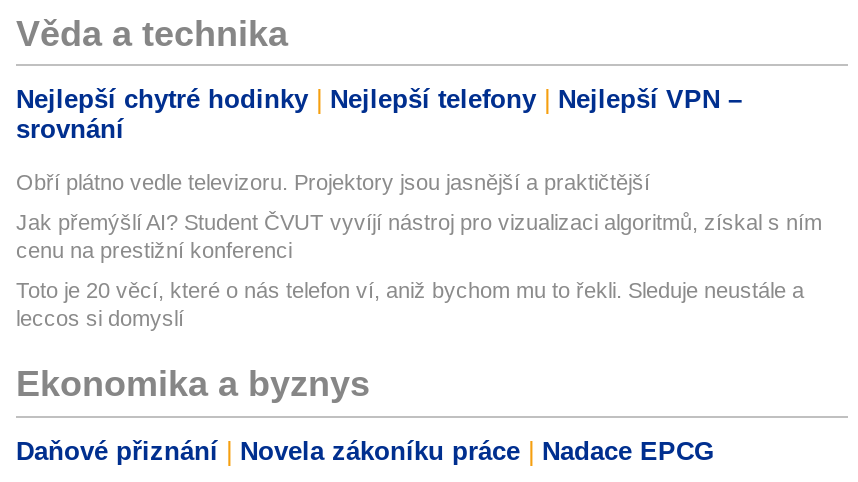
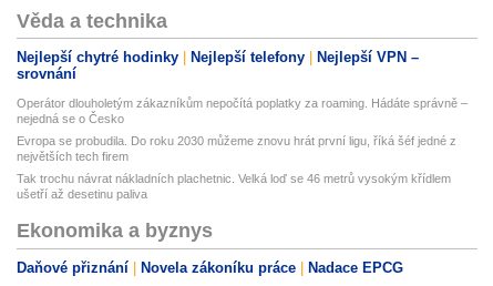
- Obří plátno vedle televizoru. Projektory jsou jasnější a praktičtější
+ Operátor dlouholetým zákazníkům nepočítá poplatky za roaming. Hádáte správně –
+ nejedná se o Česko

- Jak přemýšlí AI? Student ČVUT vyvíjí nástroj pro vizualizaci algoritmů, získal s ním
- cenu na prestižní konferenci
+ Evropa se probudila. Do roku 2030 můžeme znovu hrát první ligu, říká šéf jedné z
+ největších tech firem

- Toto je 20 věcí, které o nás telefon ví, aniž bychom mu to řekli. Sleduje neustále a
- leccos si domyslí
+ Tak trochu návrat nákladních plachetnic. Velká loď se 46 metrů vysokým křídlem
+ ušetří až desetinu paliva
